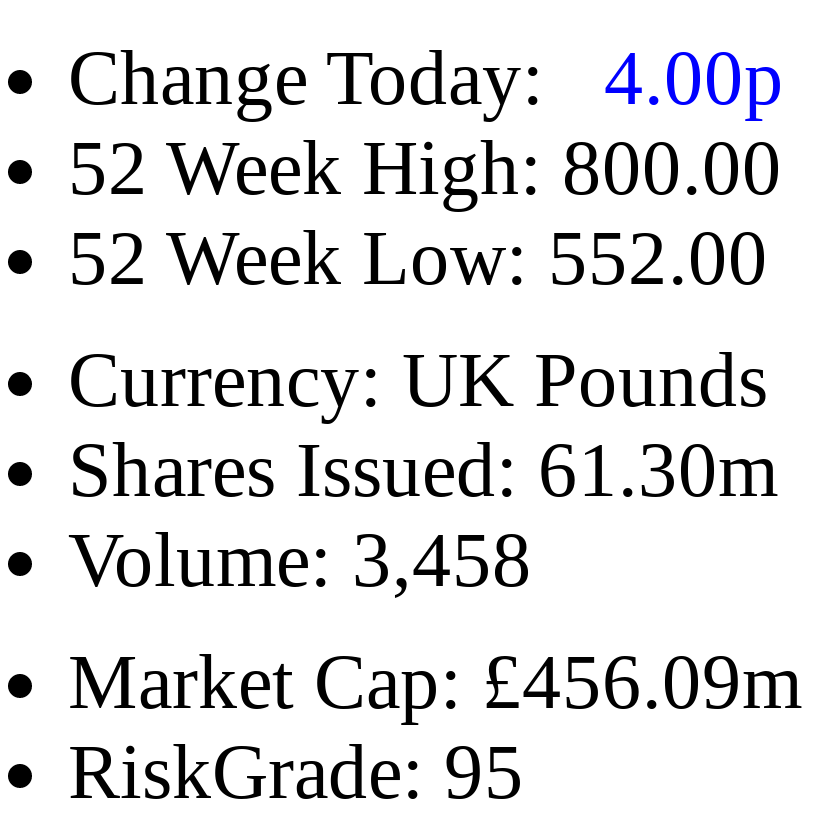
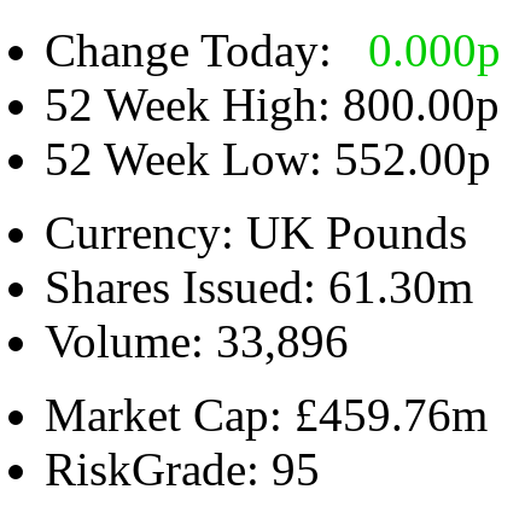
- Change Today: 4.00p
+ Change Today: 0.000p

- 52 Week High: 800.00
+ 52 Week High: 800.00p

- 52 Week Low: 552.00
+ 52 Week Low: 552.00p

- Volume: 3,458
+ Volume: 33,896

- Market Cap: £456.09m
+ Market Cap: £459.76m
